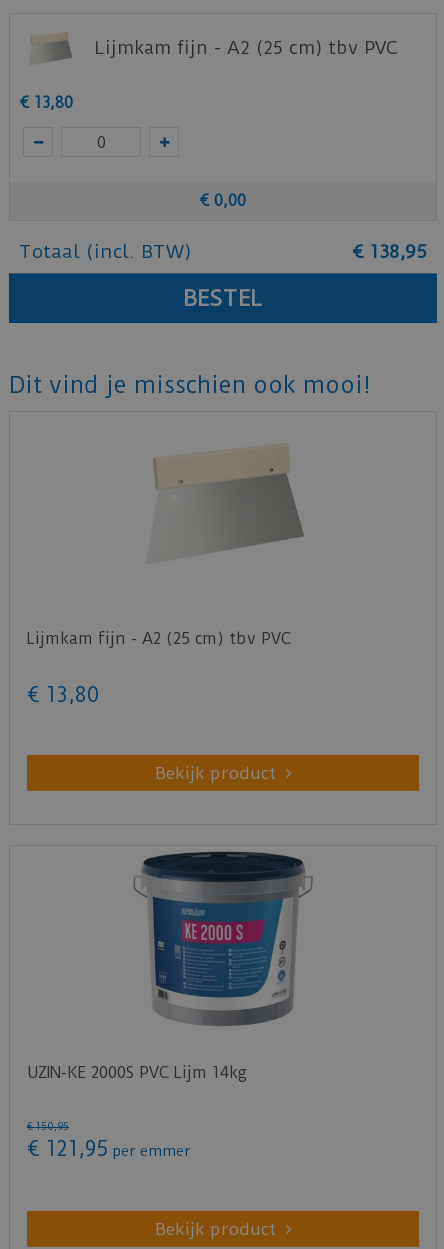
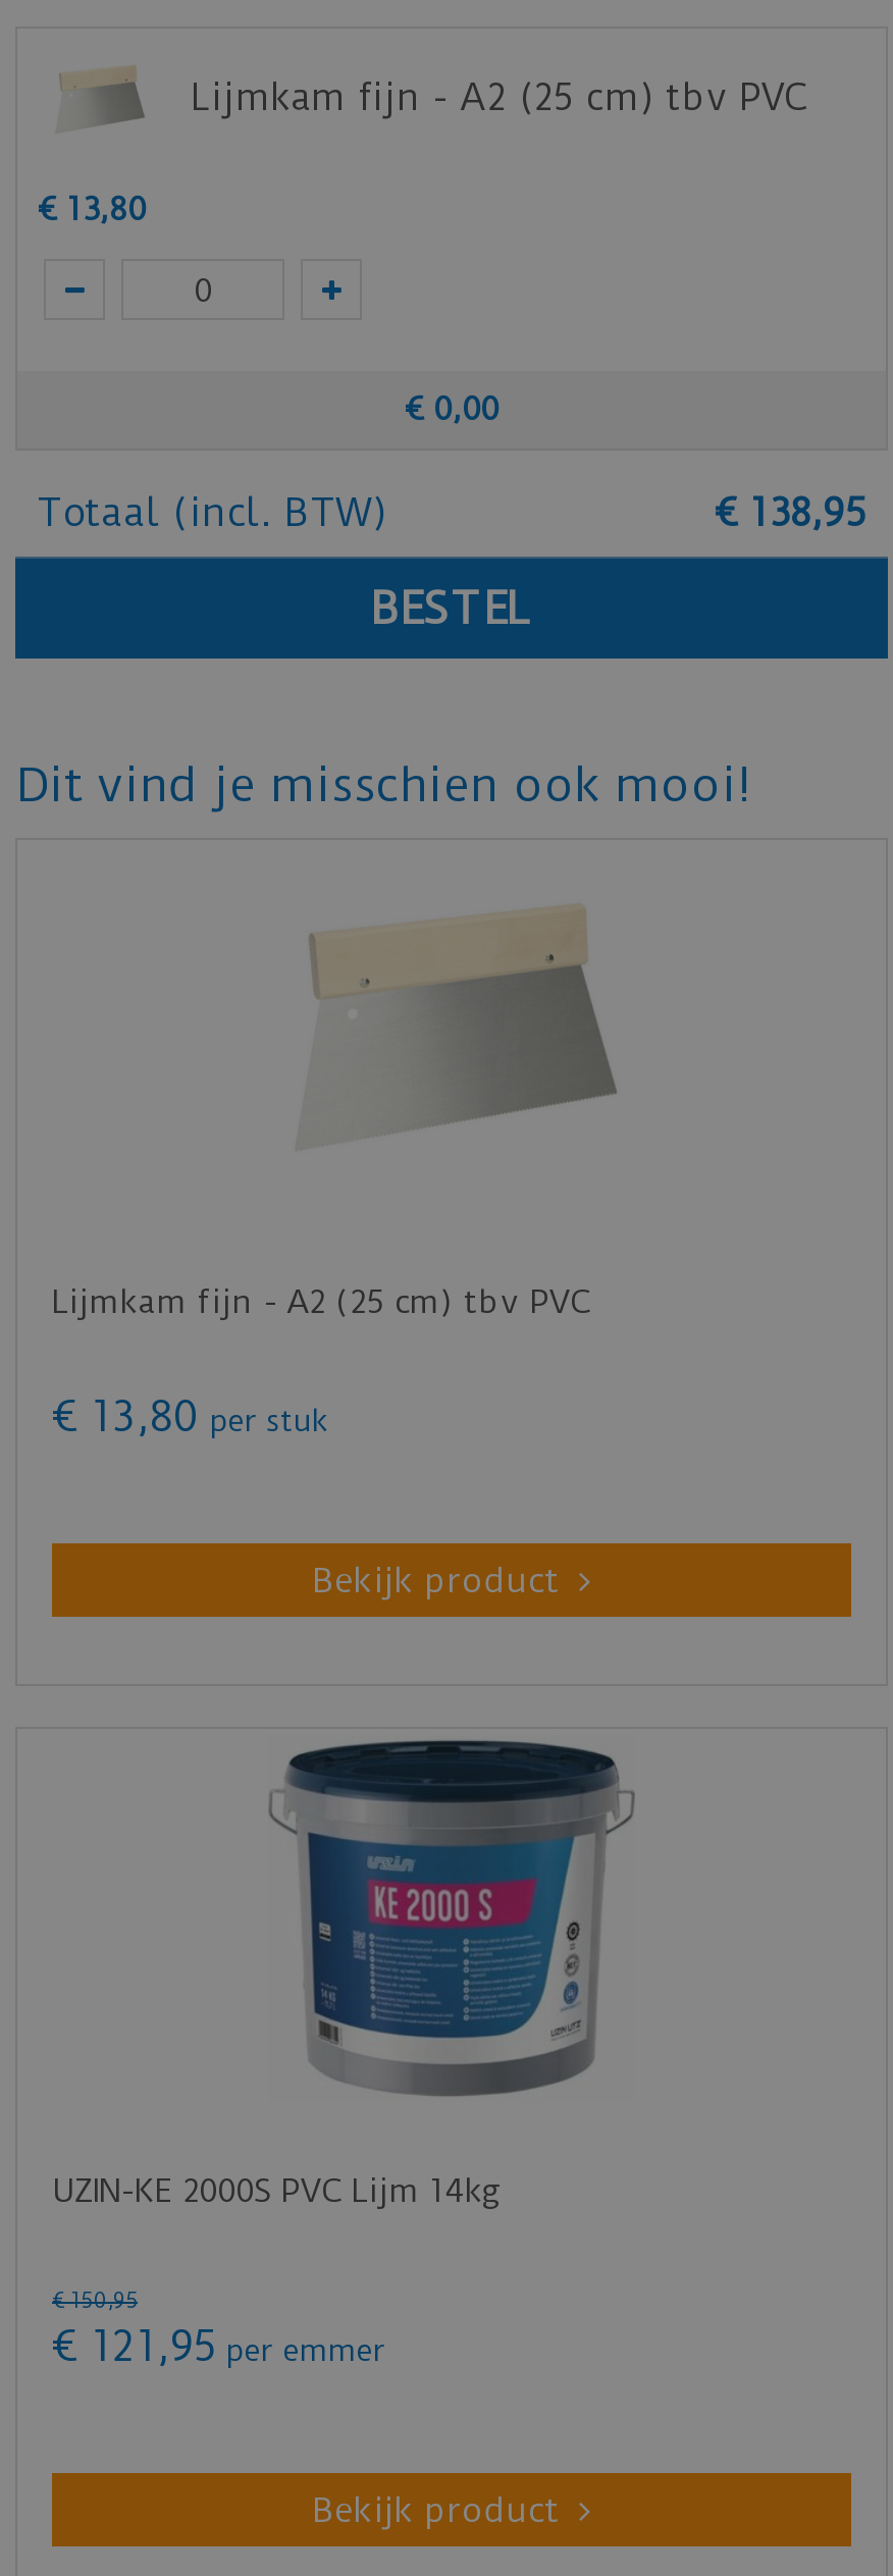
- € 13, 80
+ € 13, 80 per stuk
